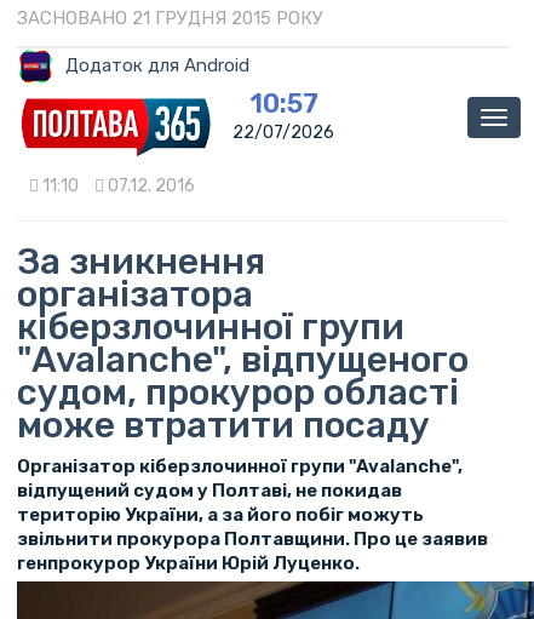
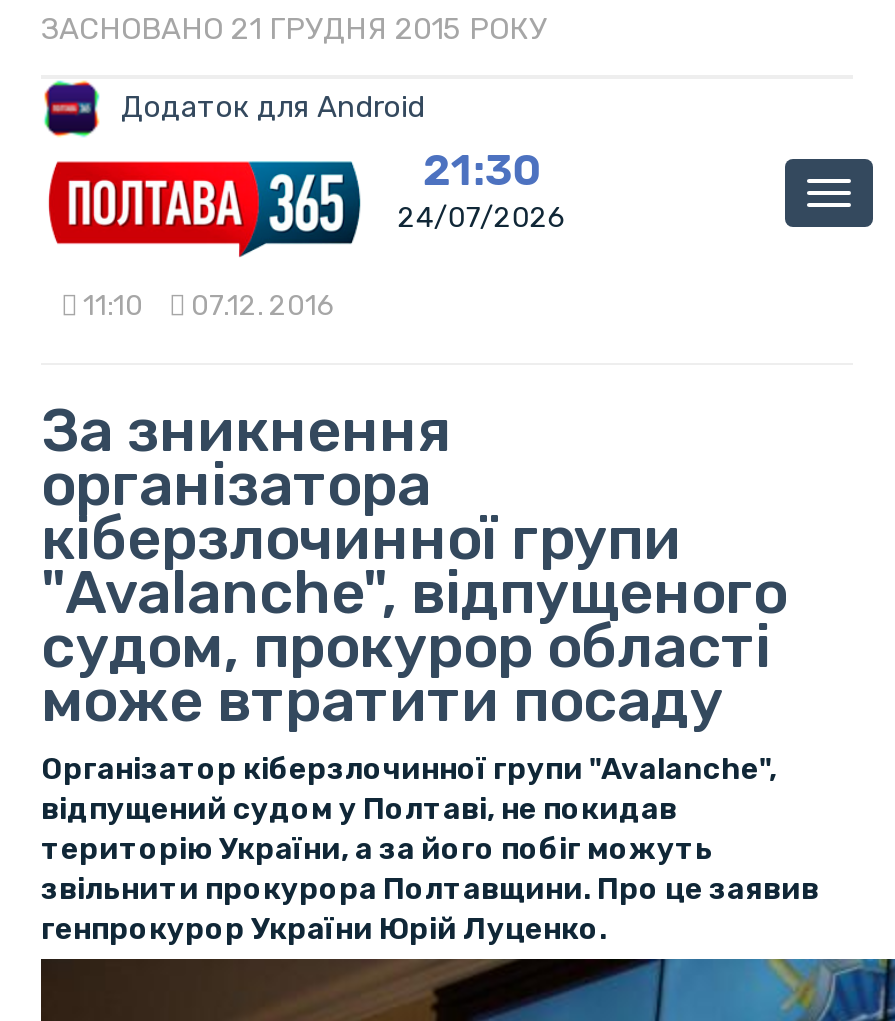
- 10:57
+ 21:30

- 22/07/2026
+ 24/07/2026
